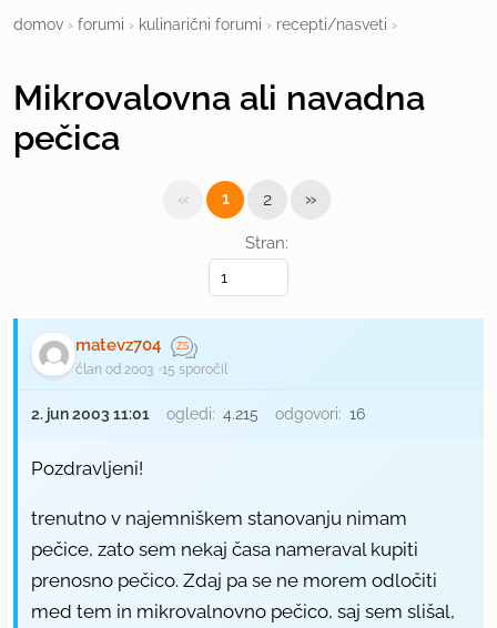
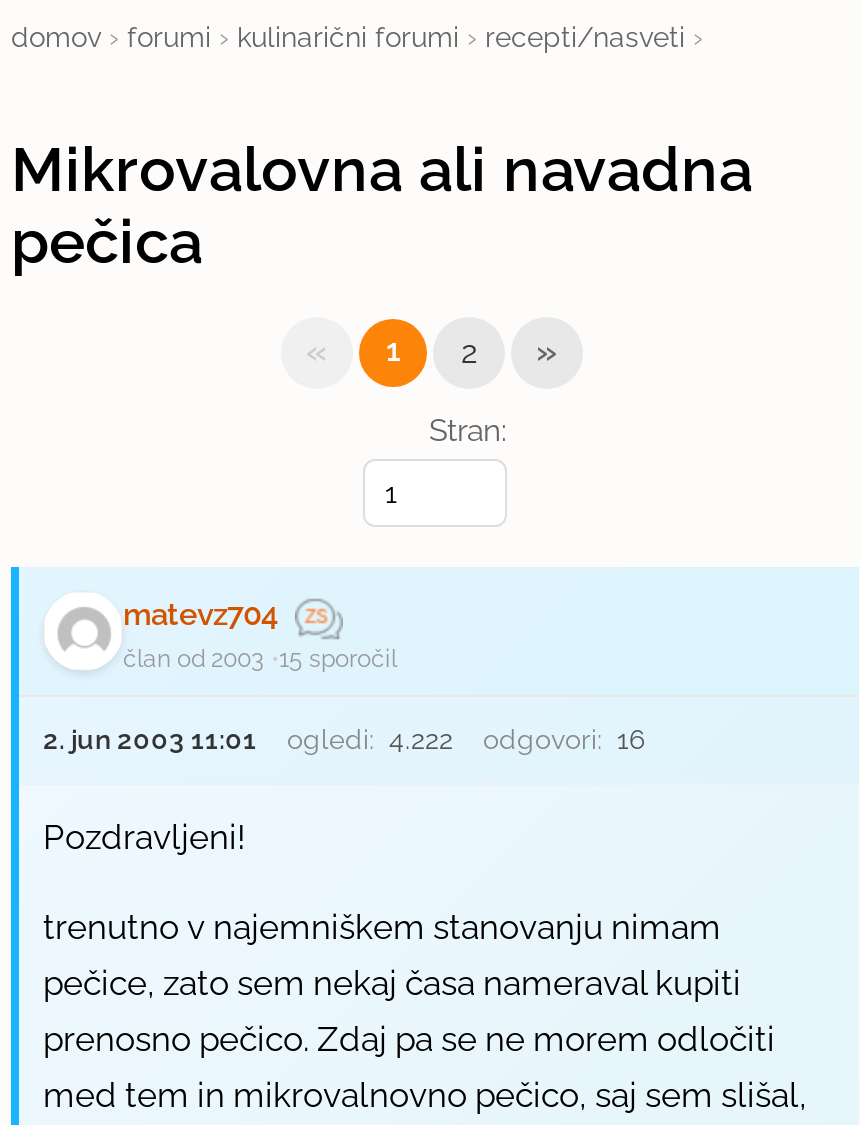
- 2. jun 2003 11:01 ogledi: 4.215 odgovori: 16
+ 2. jun 2003 11:01 ogledi: 4.222 odgovori: 16
